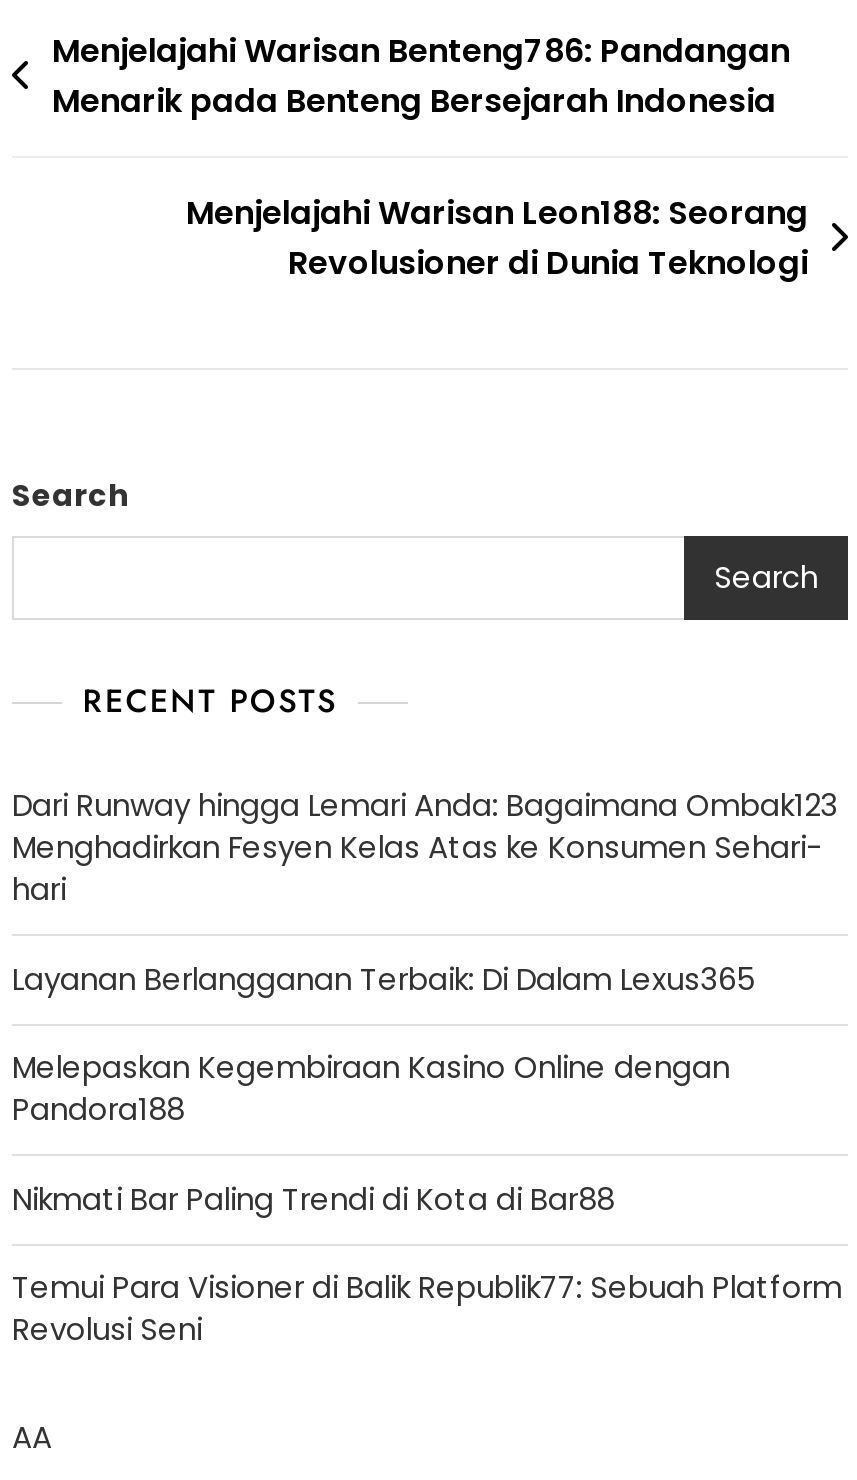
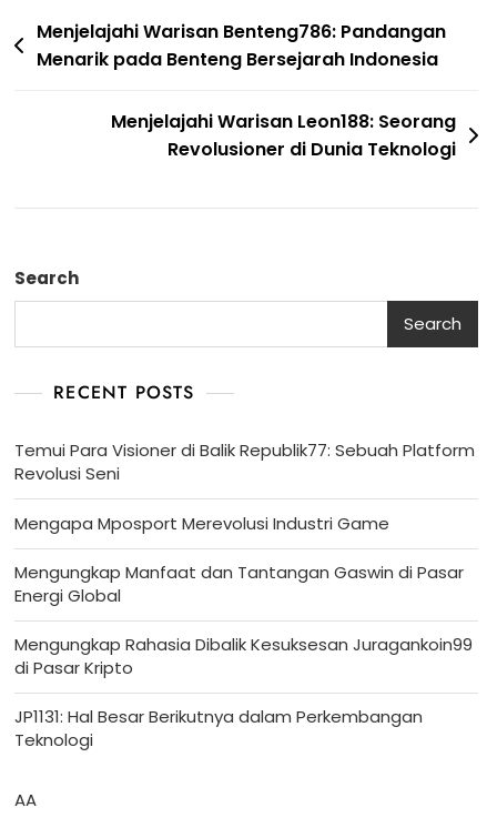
- Dari Runway hingga Lemari Anda: Bagaimana Ombak123
- Menghadirkan Fesyen Kelas Atas ke Konsumen Sehari-
- hari
- Layanan Berlangganan Terbaik: Di Dalam Lexus365
- Melepaskan Kegembiraan Kasino Online dengan
- Pandora188
- Nikmati Bar Paling Trendi di Kota di Bar88

moved up: Temui Para Visioner di Balik Republik77: Sebuah Platform | Revolusi Seni

+ Mengapa Mposport Merevolusi Industri Game
+ Mengungkap Manfaat dan Tantangan Gaswin di Pasar
+ Energi Global
+ Mengungkap Rahasia Dibalik Kesuksesan Juragankoin99
+ di Pasar Kripto
+ JP1131: Hal Besar Berikutnya dalam Perkembangan
+ Teknologi
